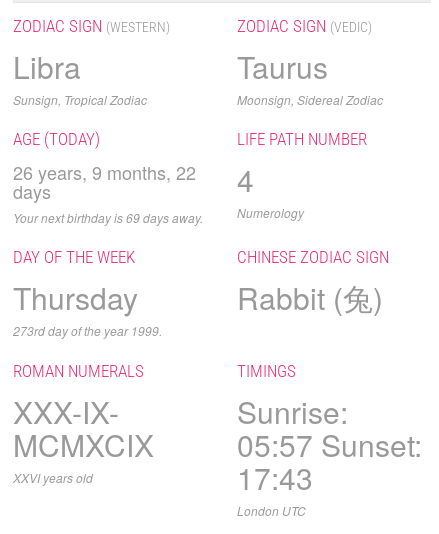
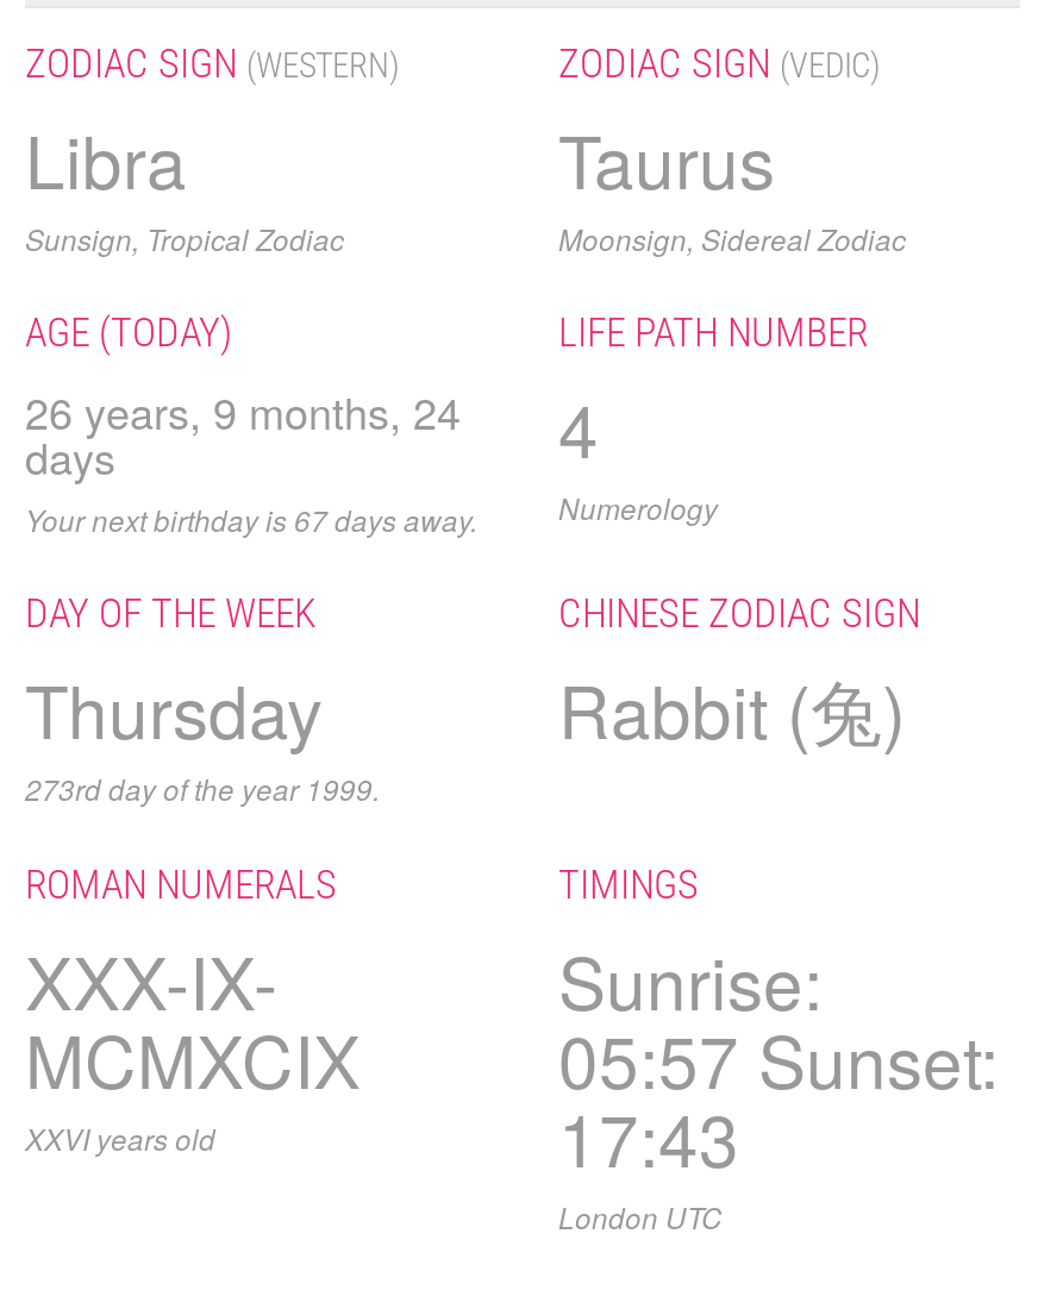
- 26 years, 9 months, 22 4
+ 26 years, 9 months, 24 4

- Your next birthday is 69 days away.
+ Your next birthday is 67 days away.
